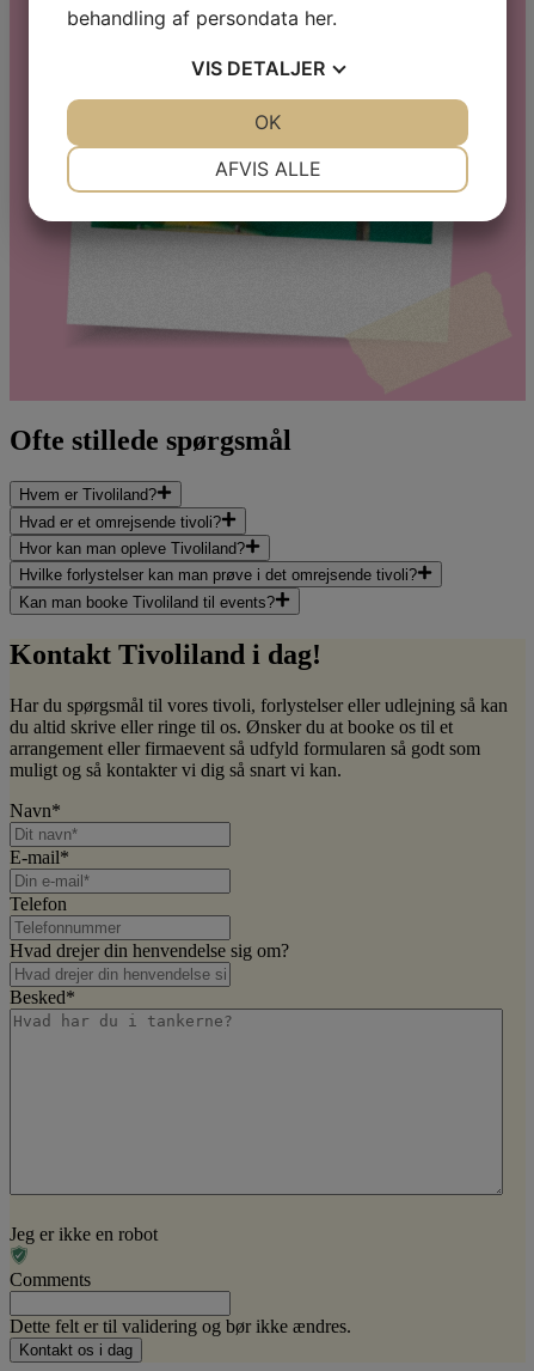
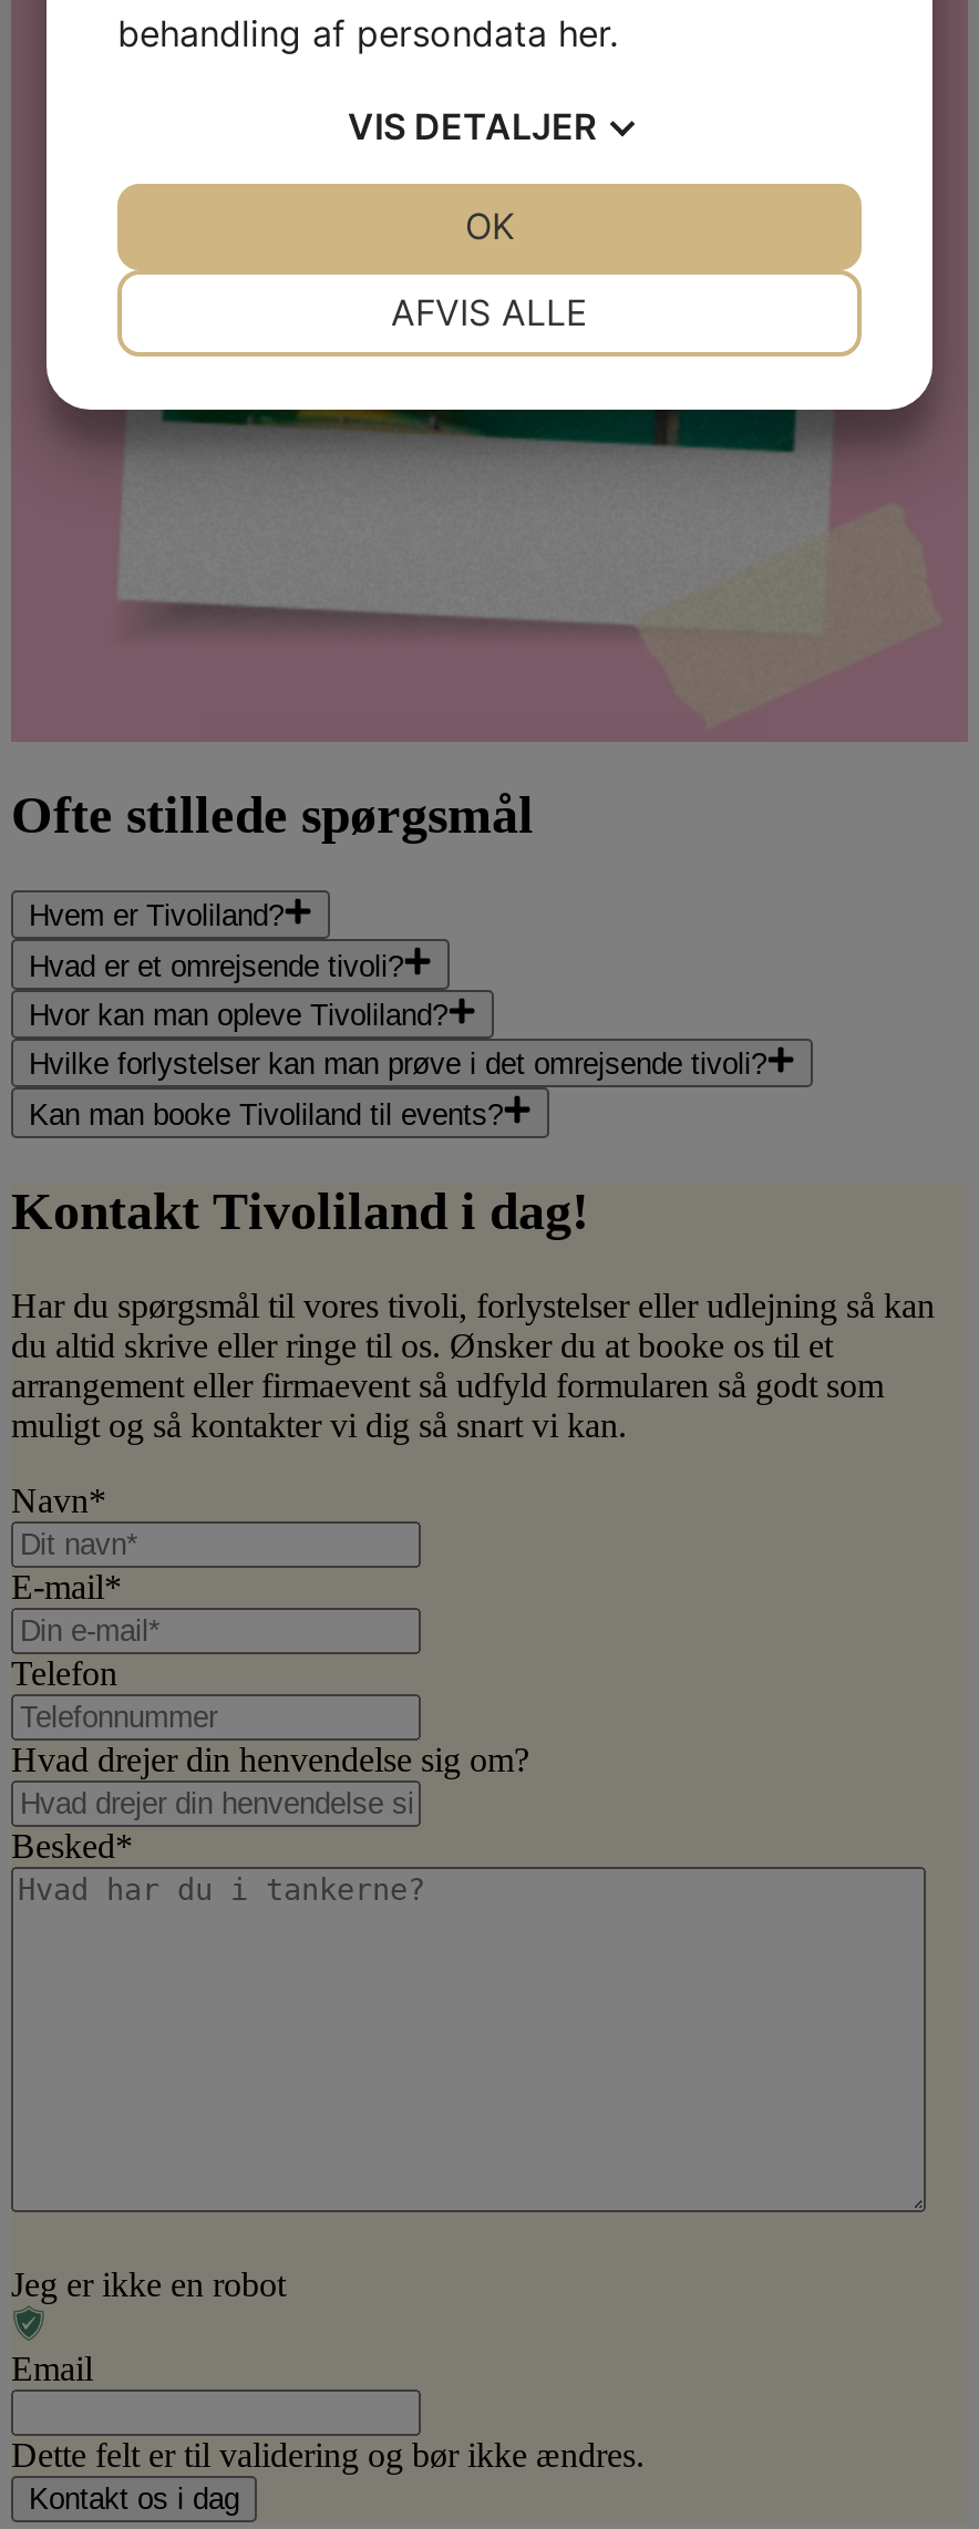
- Comments
+ Email
